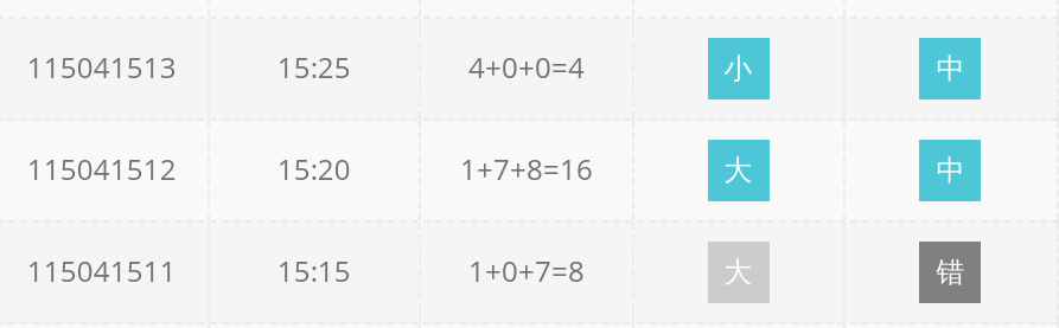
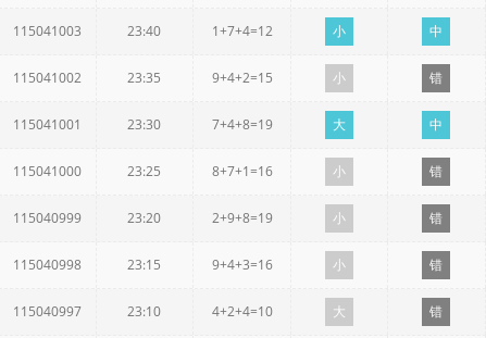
- 115041513
+ 115041003

- 15:25
+ 23:40

- 4+0+0=4
+ 1+7+4=12

- 115041512
- 15:20
- 1+7+8=16
+ 115041002
+ 23:35
+ 9+4+2=15
+ 小
+ 错
+ 115041001
+ 23:30
+ 7+4+8=19

- 115041511
- 15:15
- 1+0+7=8
+ 115041000
+ 23:25
+ 8+7+1=16
+ 小
+ 错
+ 115040999
+ 23:20
+ 2+9+8=19
+ 小
+ 错
+ 115040998
+ 23:15
+ 9+4+3=16
+ 小
+ 错
+ 115040997
+ 23:10
+ 4+2+4=10
